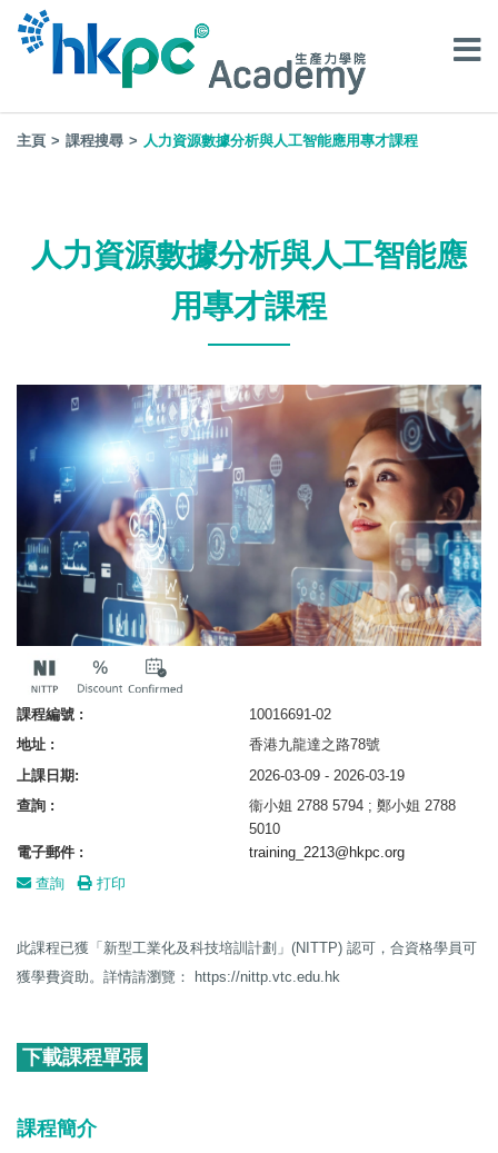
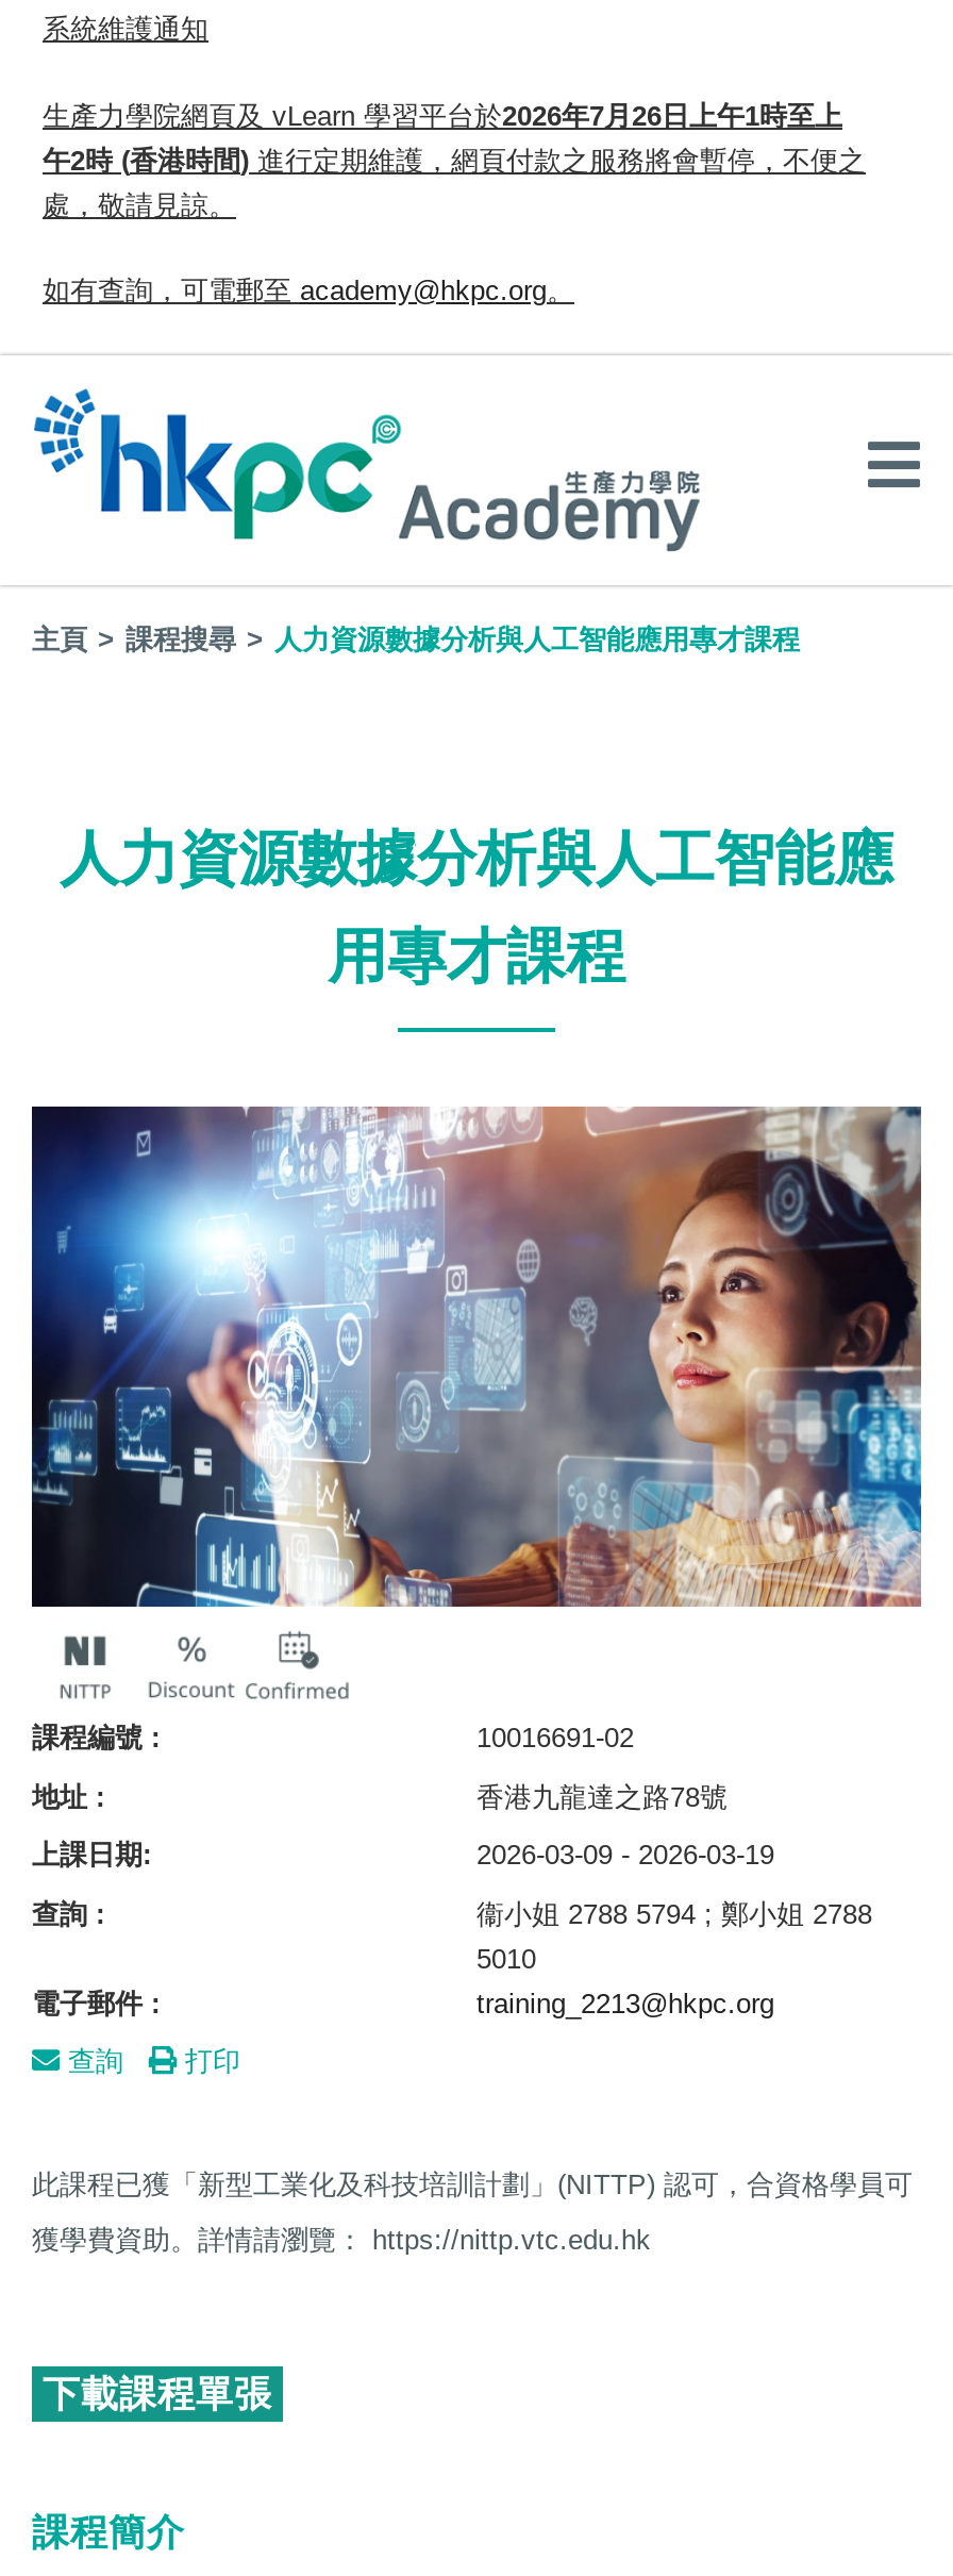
+ 系統維護通知
+ 生產力學院網頁及vLearn學習平台於2026年7月26日上午1時至上
+ 午2時(香港時間)進行定期維護，網頁付款之服務將會暫停，不便之
+ 處，敬請見諒。
+ 如有查詢，可電郵至academy@hkpc.org。
